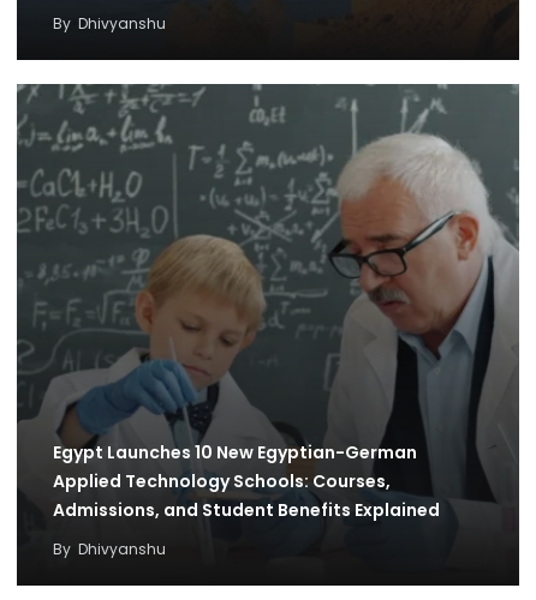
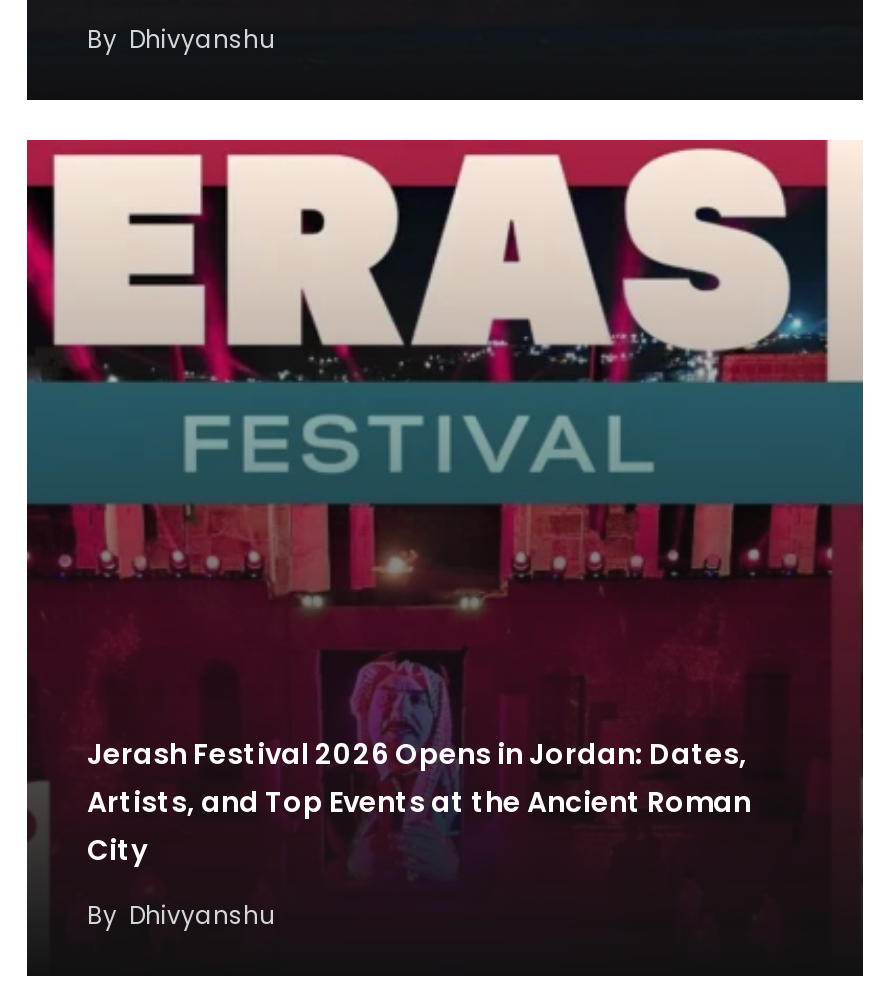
- [image]
- Egypt Launches 10 New Egyptian-German
- Applied Technology Schools: Courses,
- Admissions, and Student Benefits Explained
+ [image]
+ Jerash Festival 2026 Opens in Jordan: Dates,
+ Artists, and Top Events at the Ancient Roman
+ City
